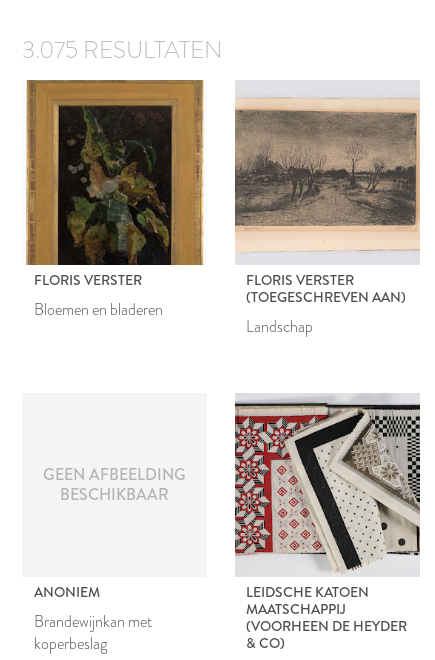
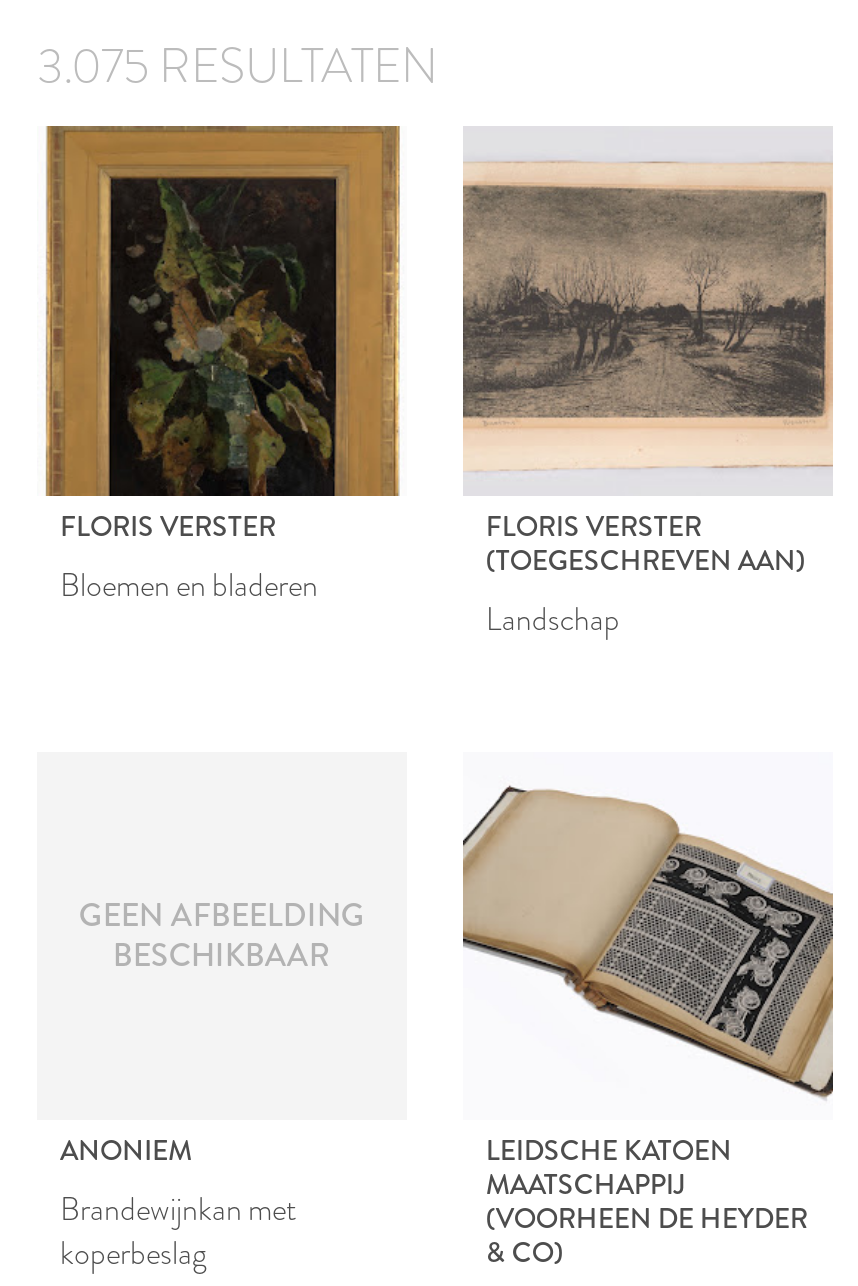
- [image]
+ [image]
